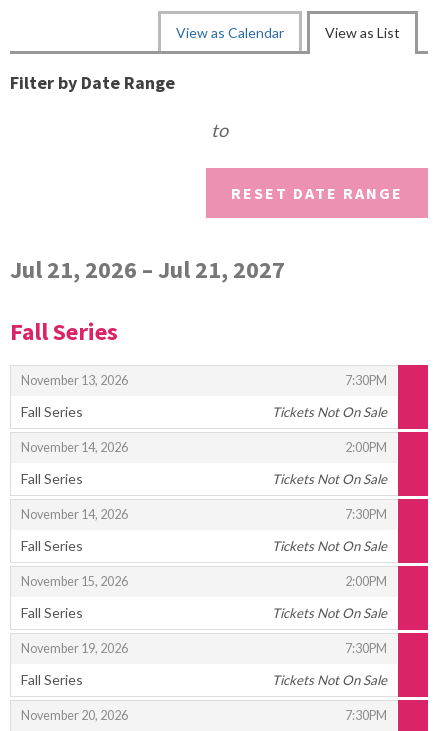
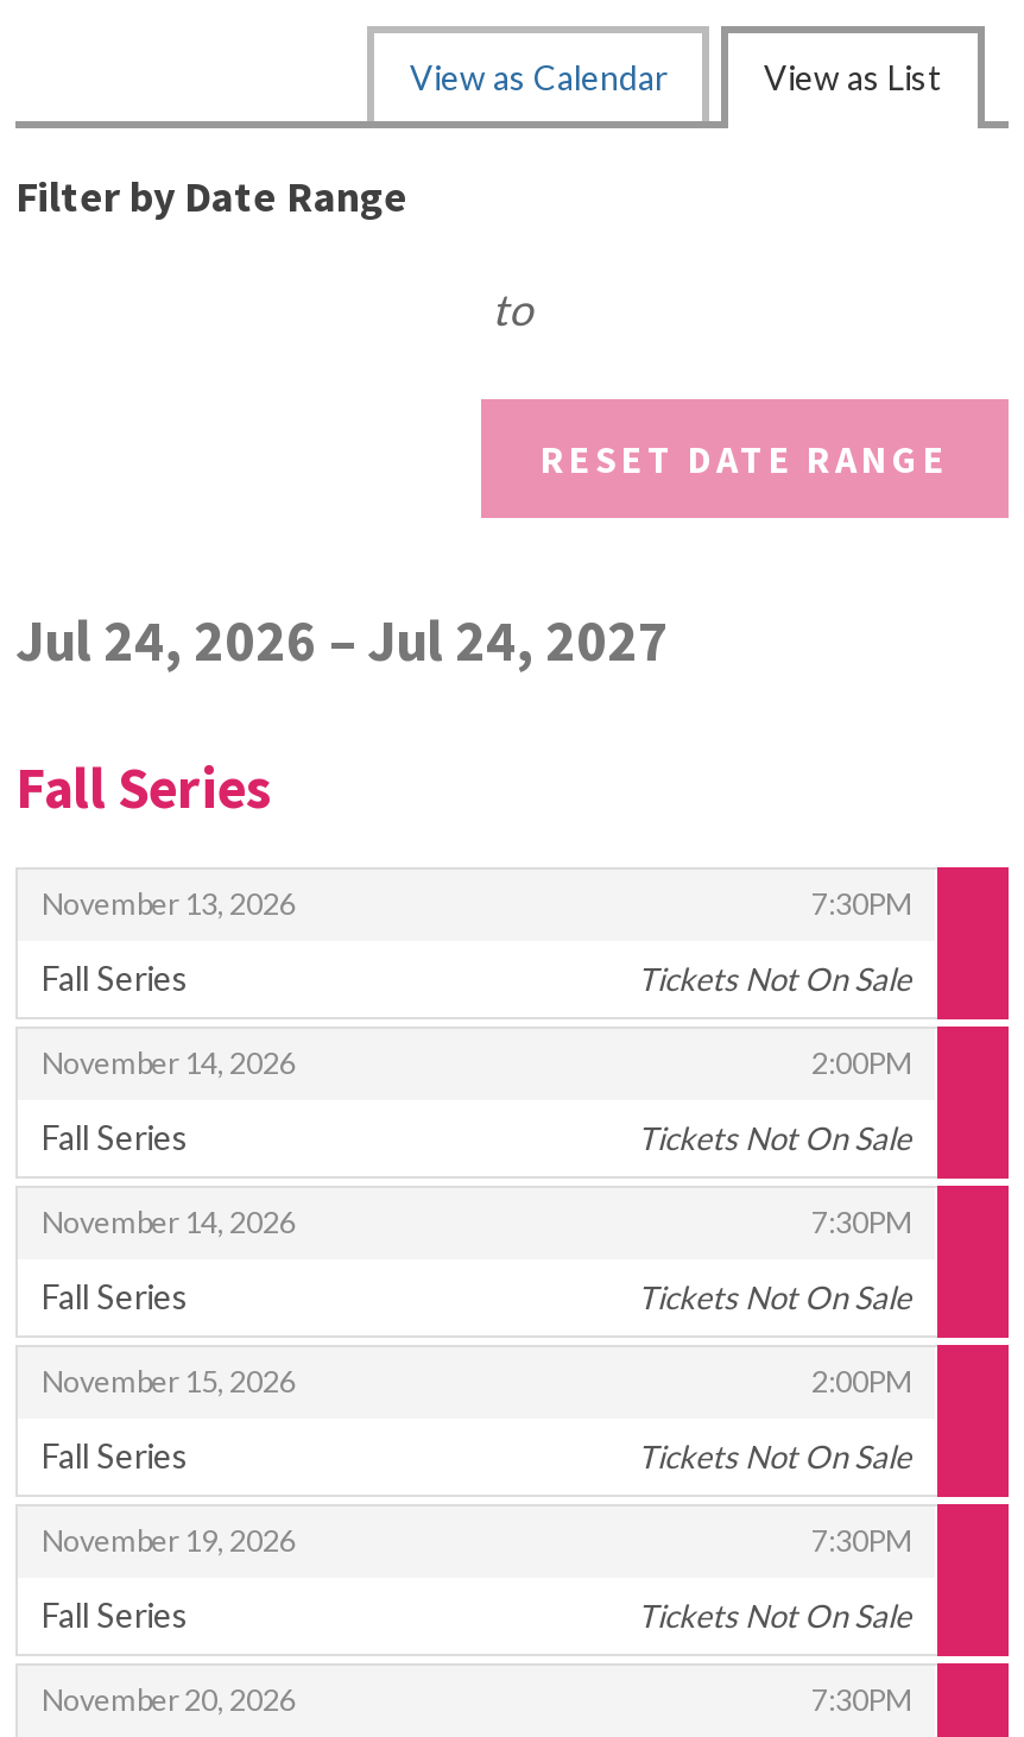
- Jul 21, 2026 – Jul 21, 2027
+ Jul 24, 2026 – Jul 24, 2027
